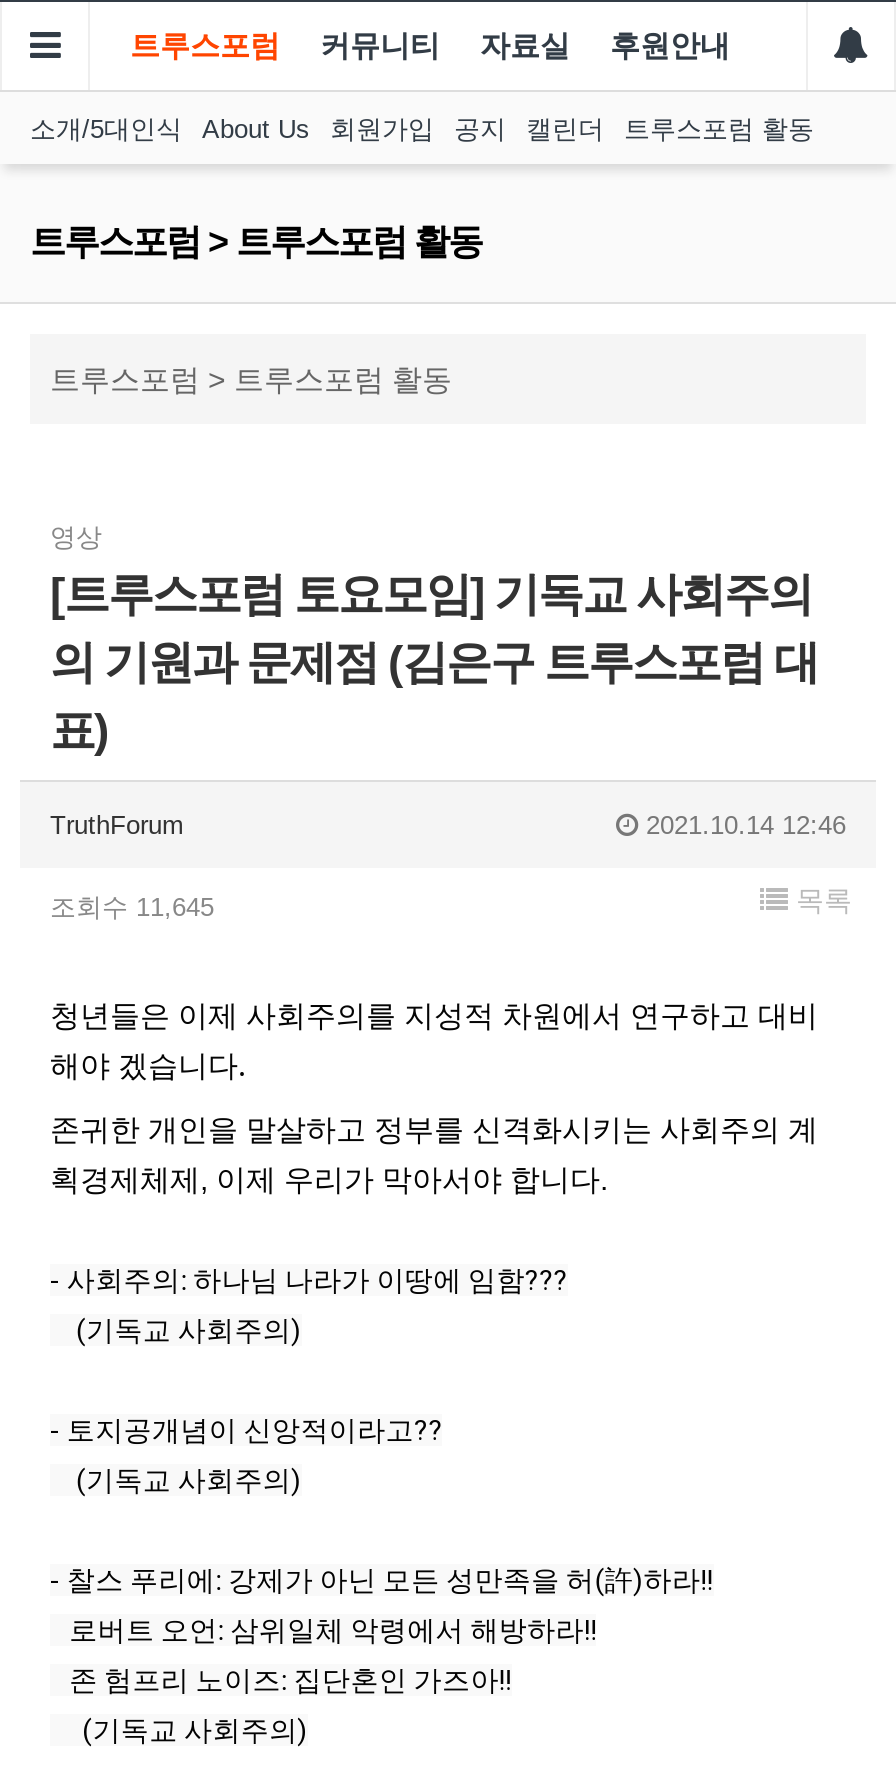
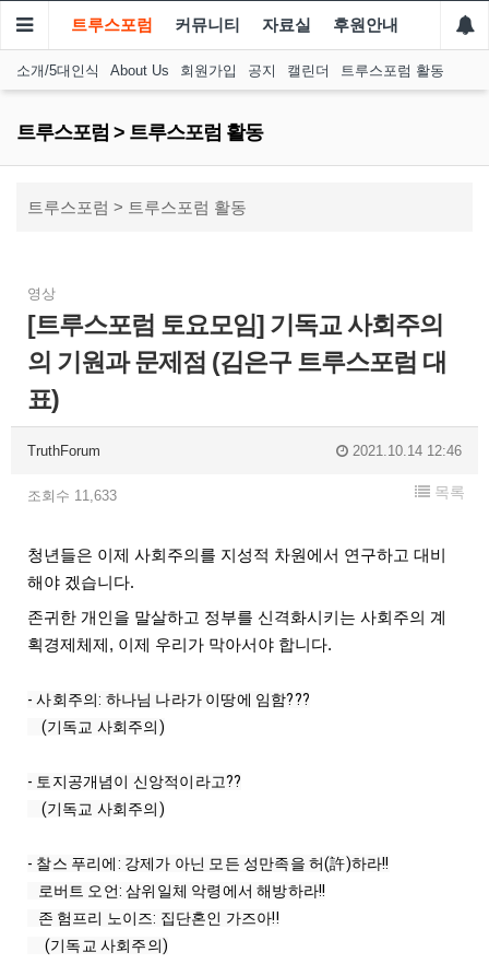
- 조회수 11,645
+ 조회수 11,633
